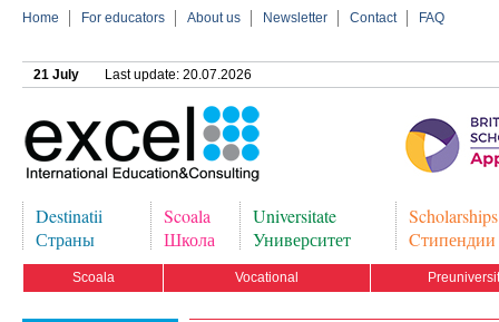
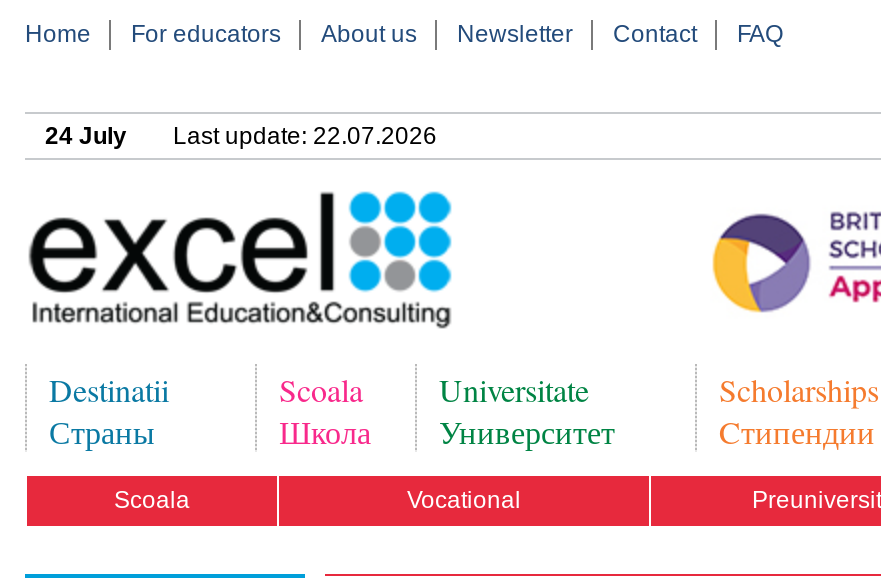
- 21 July
+ 24 July

- Last update: 20.07.2026
+ Last update: 22.07.2026
